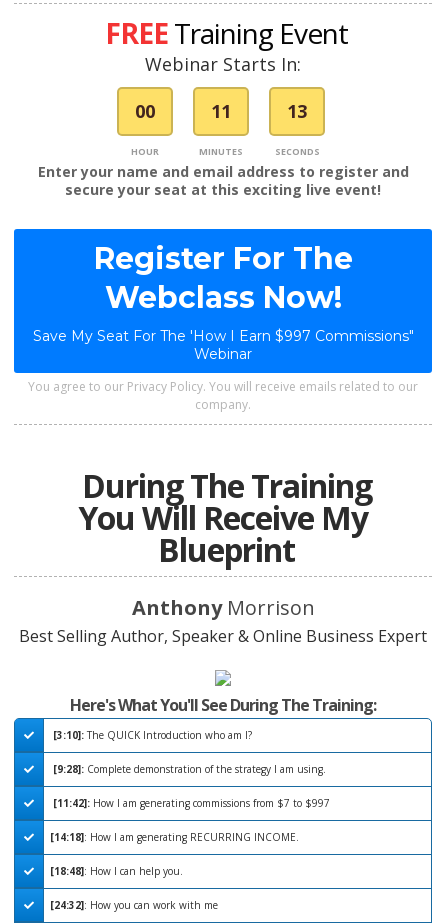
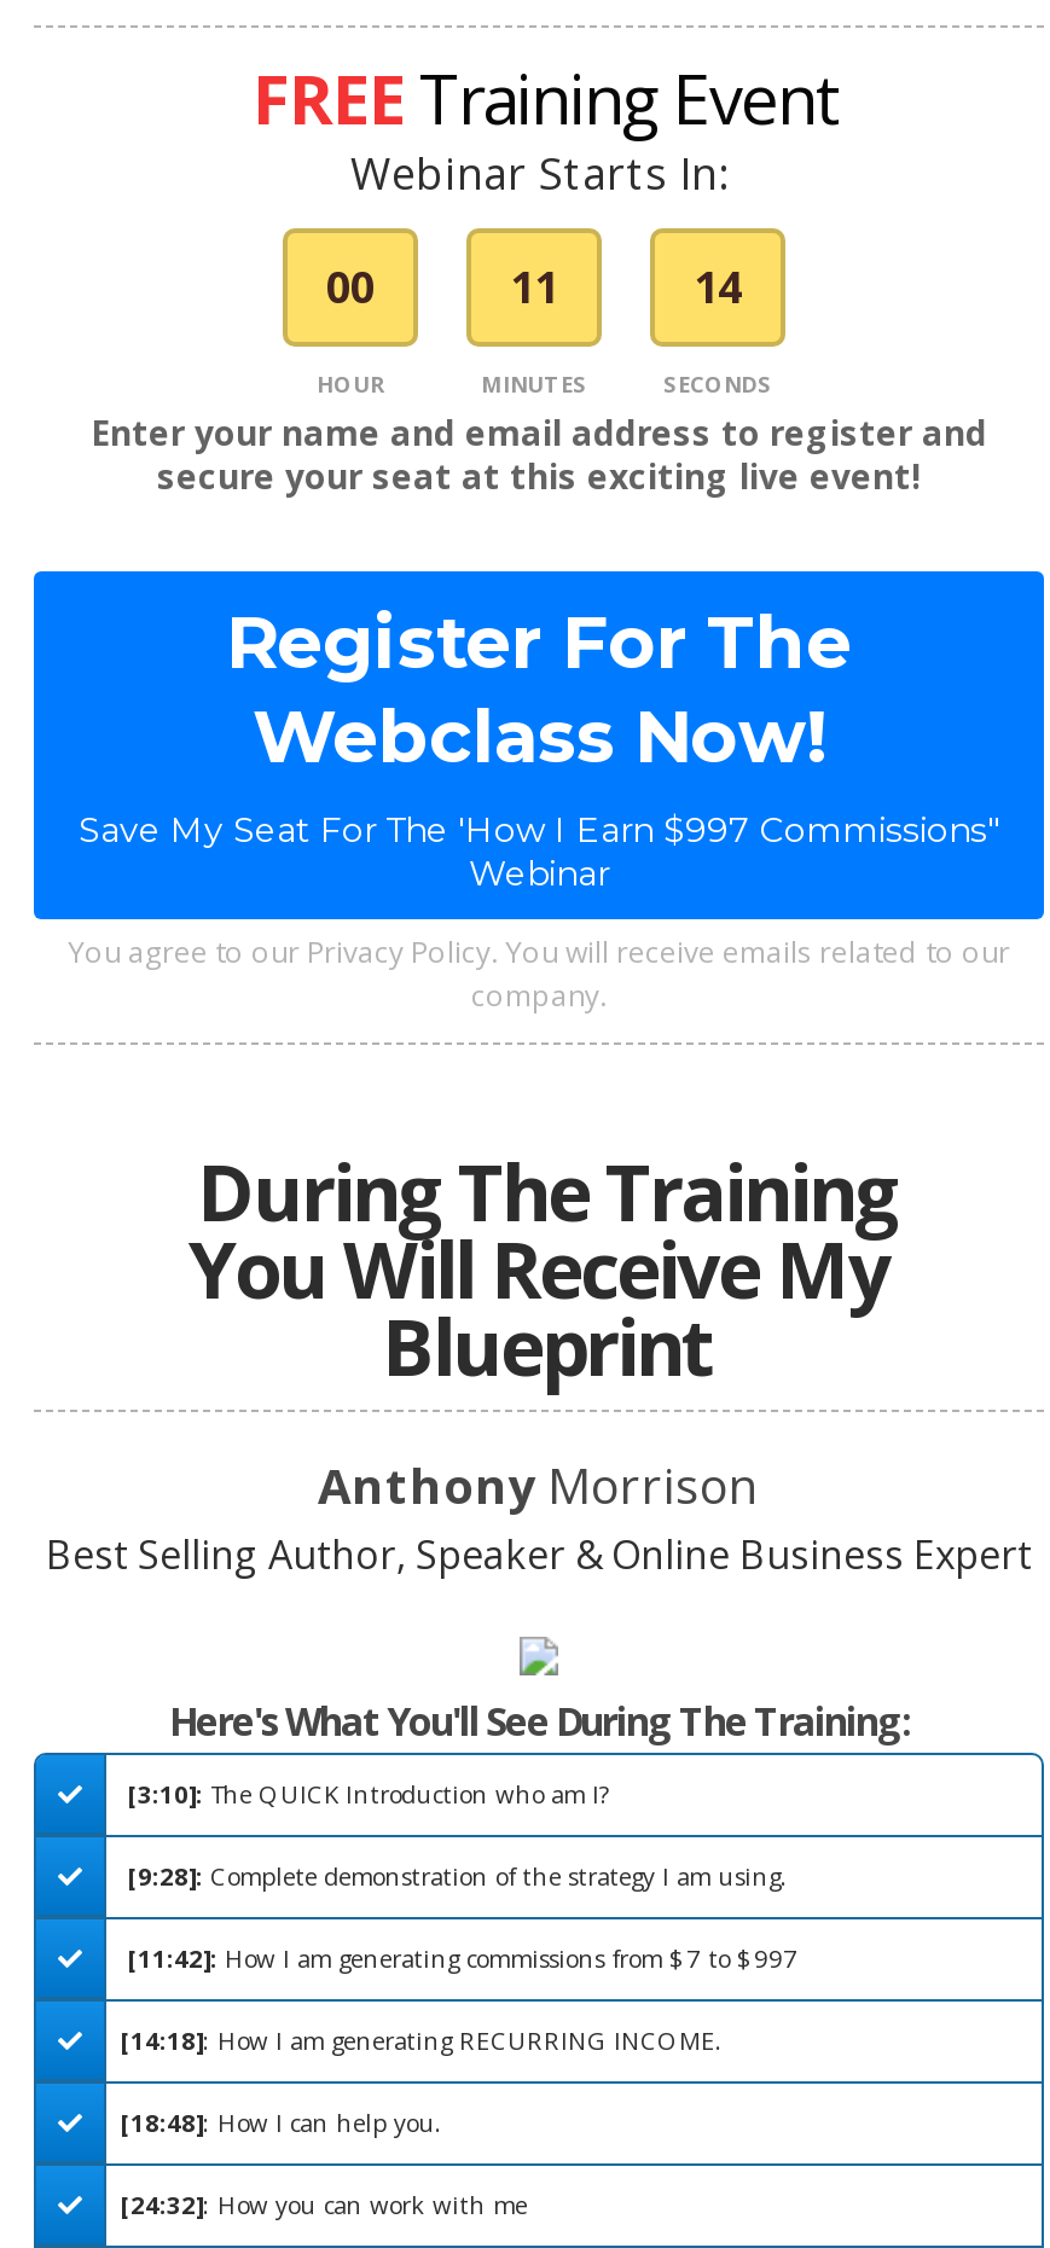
- 13
+ 14
